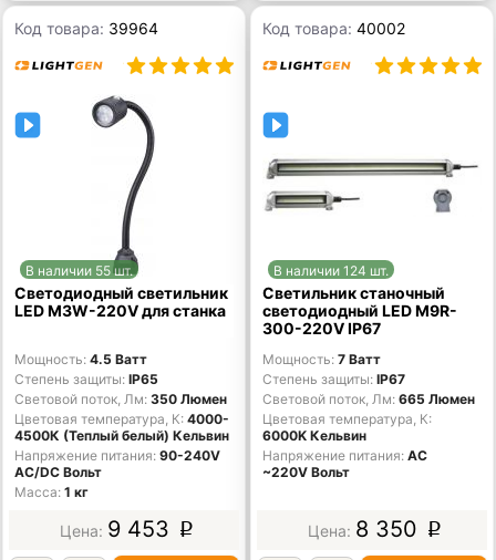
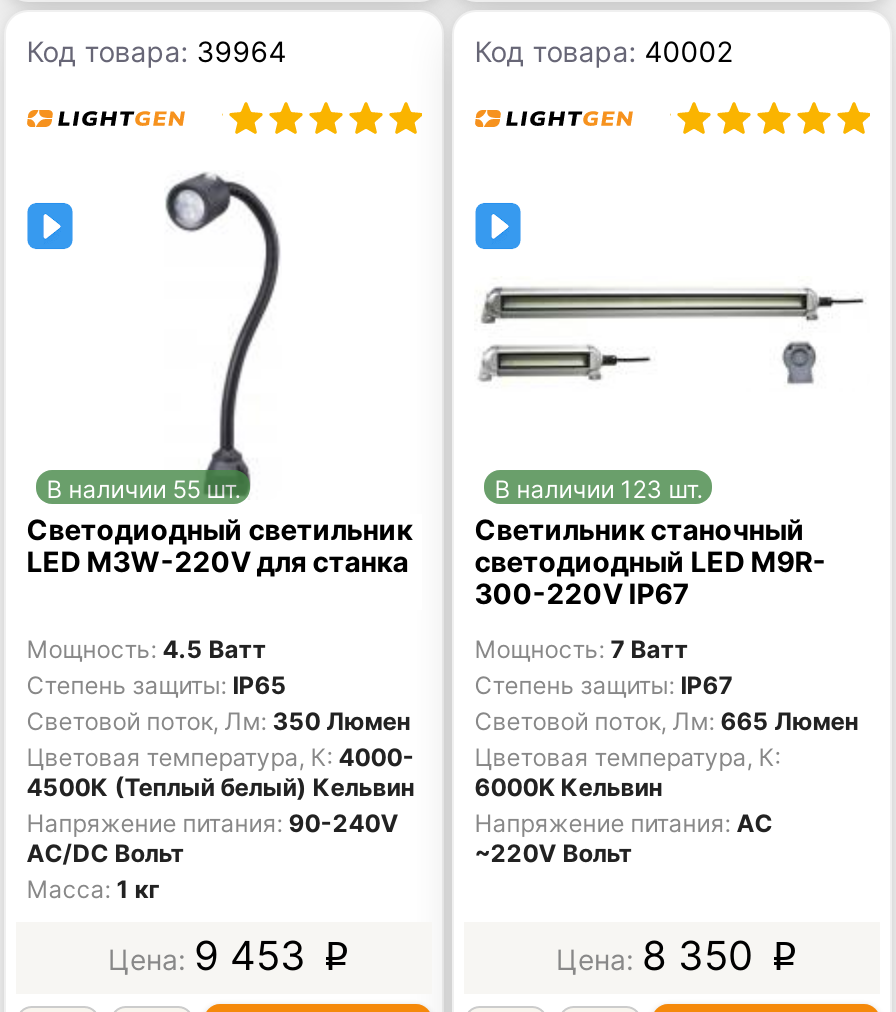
- В наличии 124 шт.
+ В наличии 123 шт.
